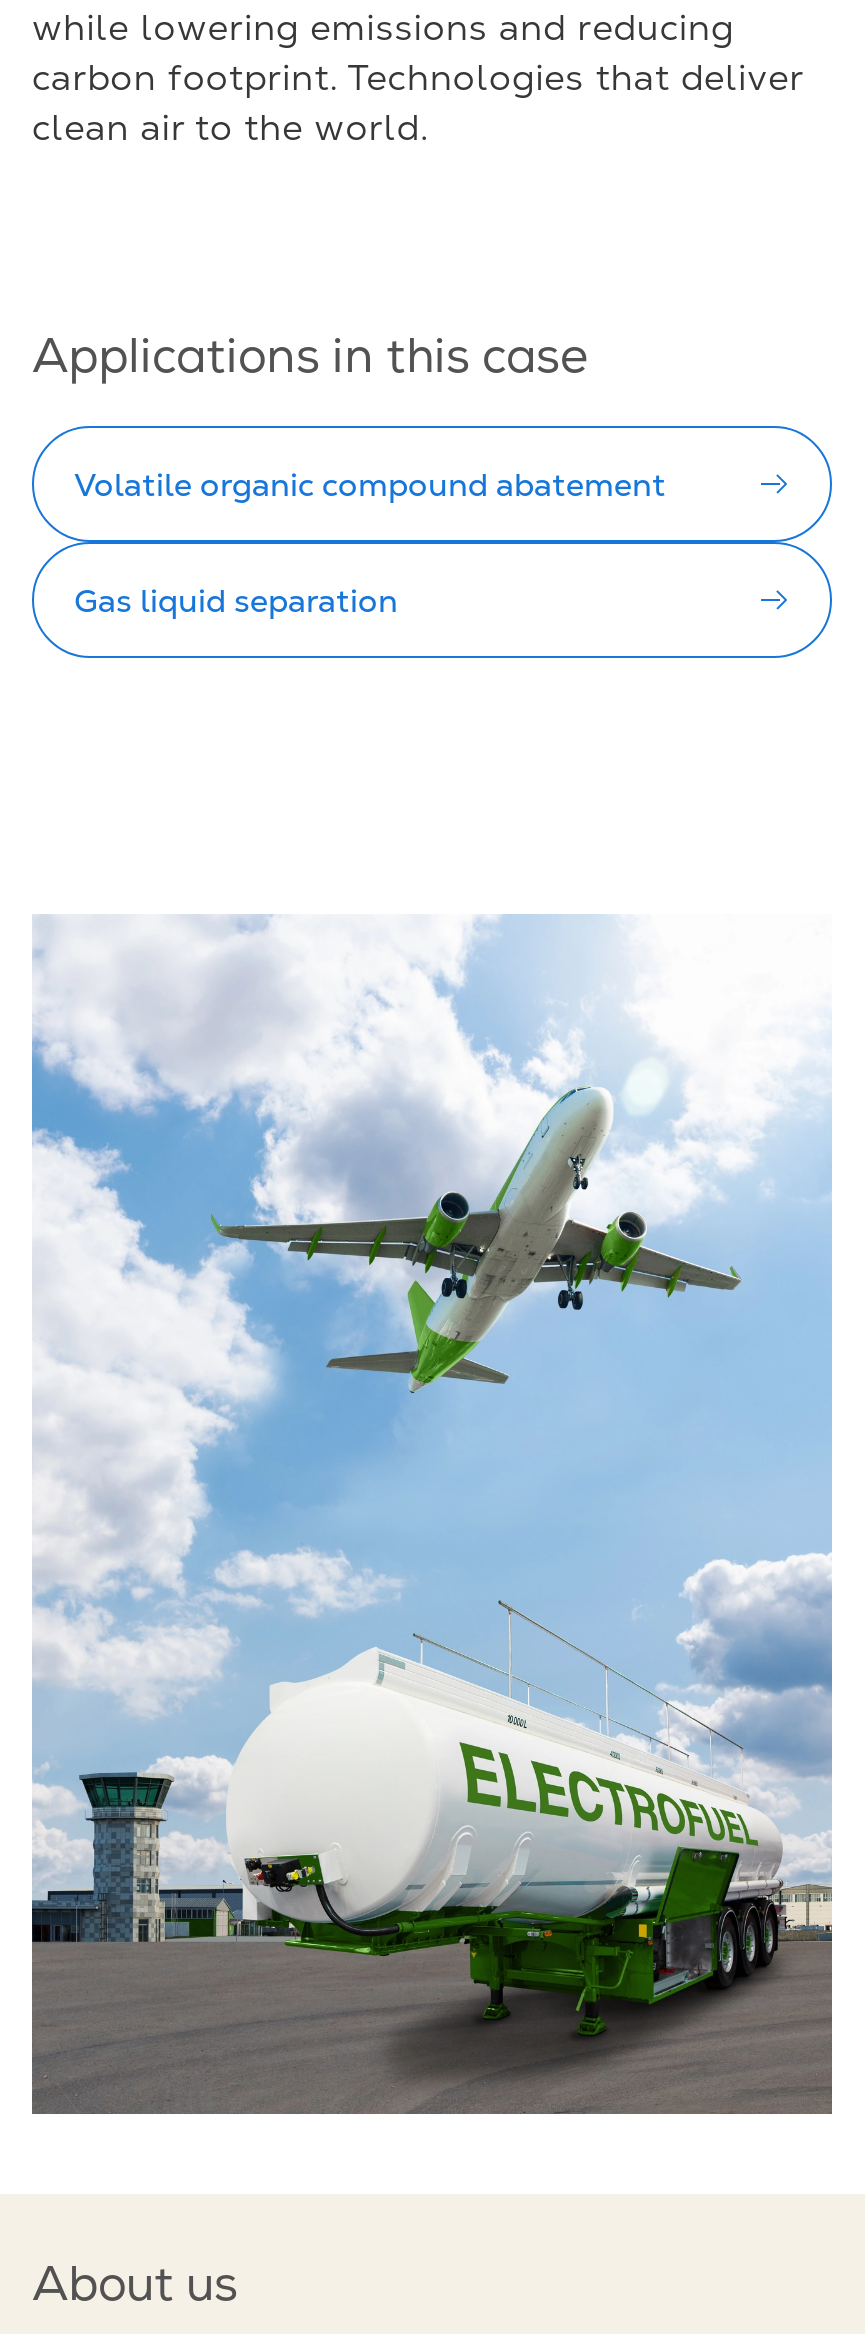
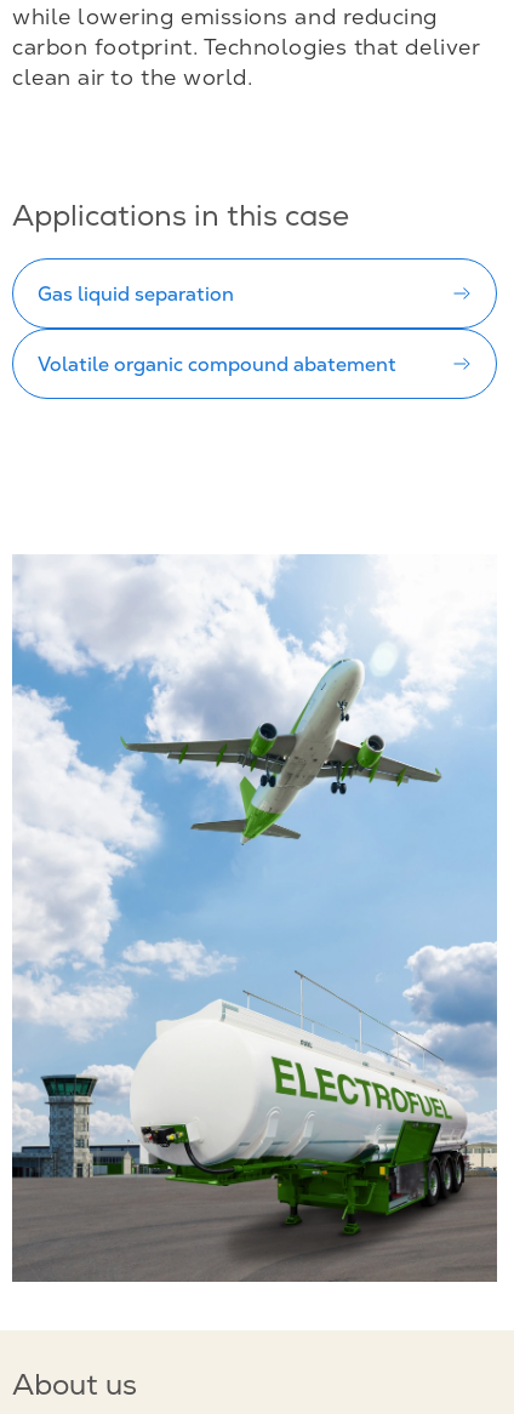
moved down: Volatile organic compound abatement

moved up: Gas liquid separation
